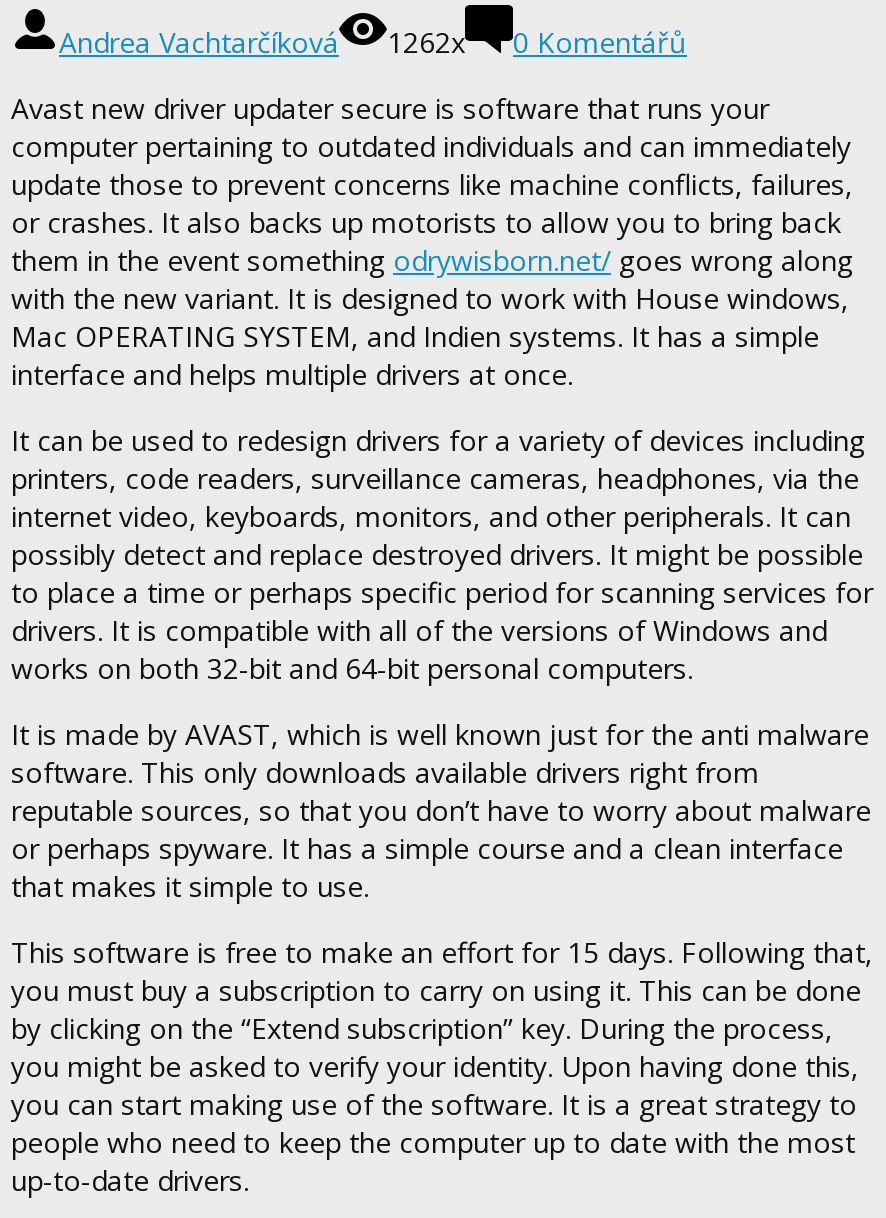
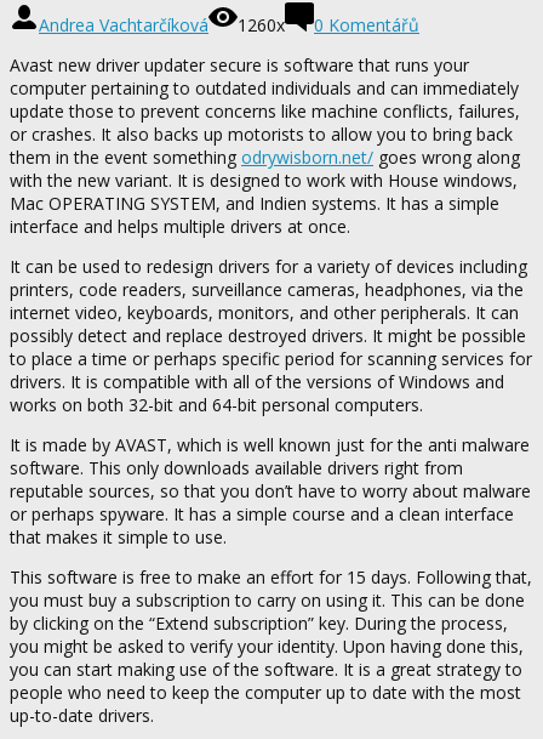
- 1262x
+ 1260x
